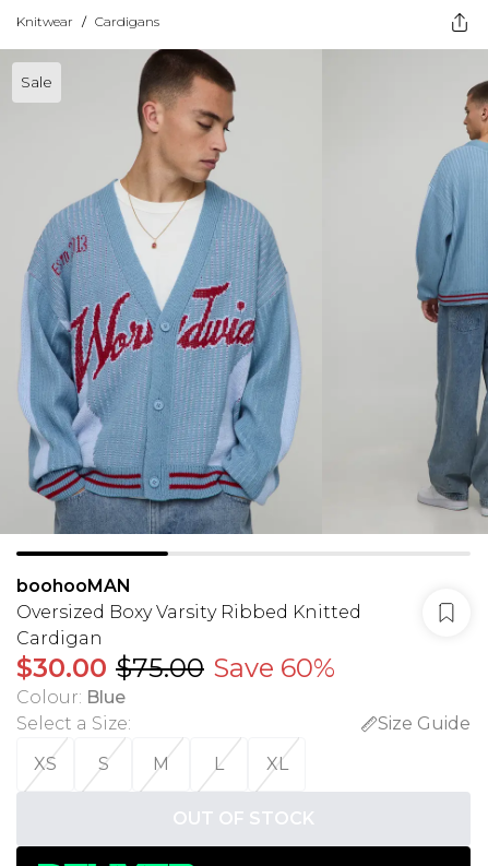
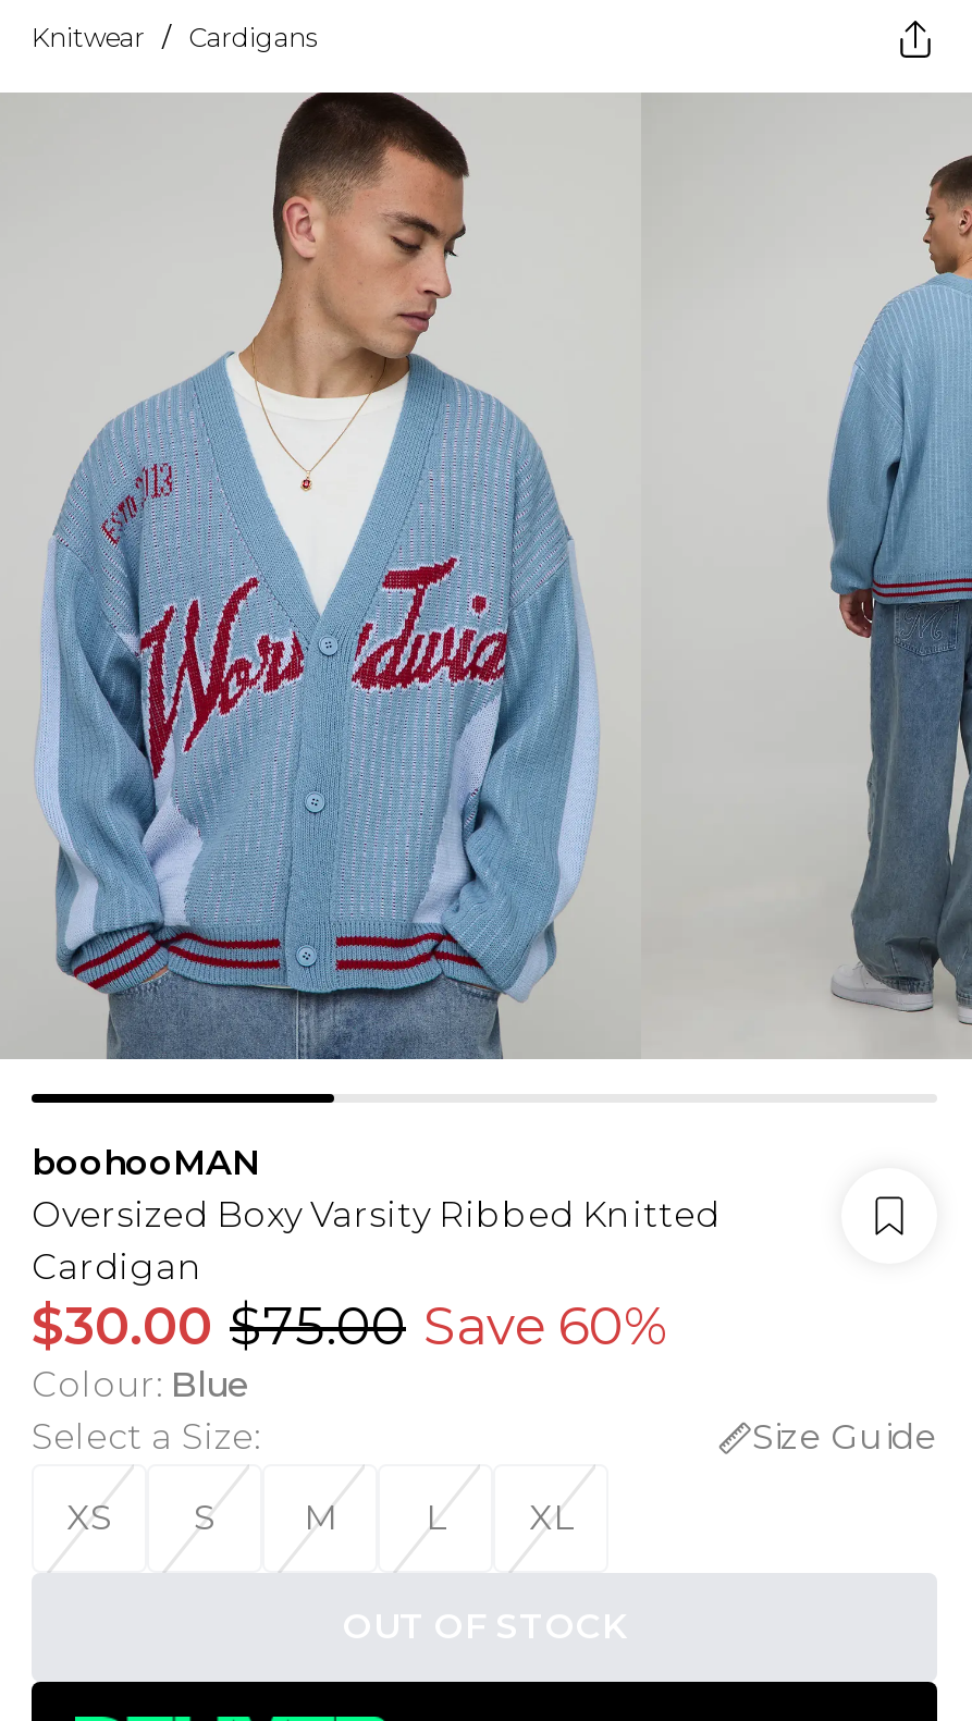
- Sale
